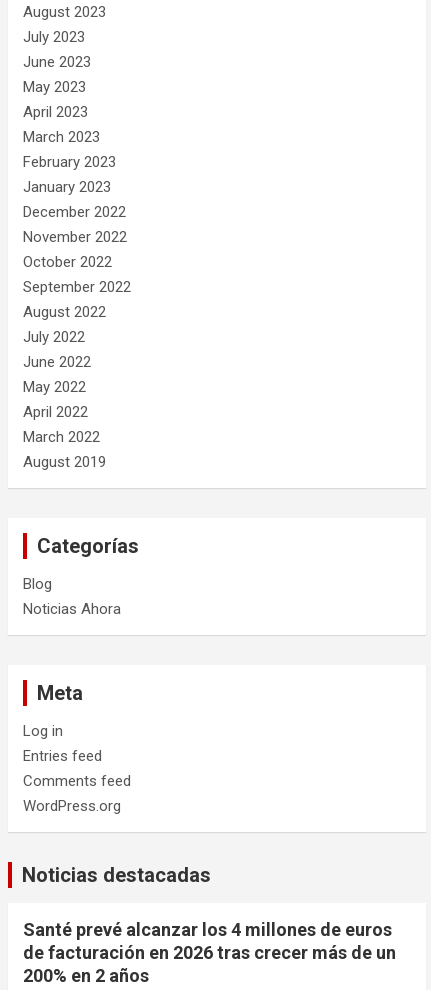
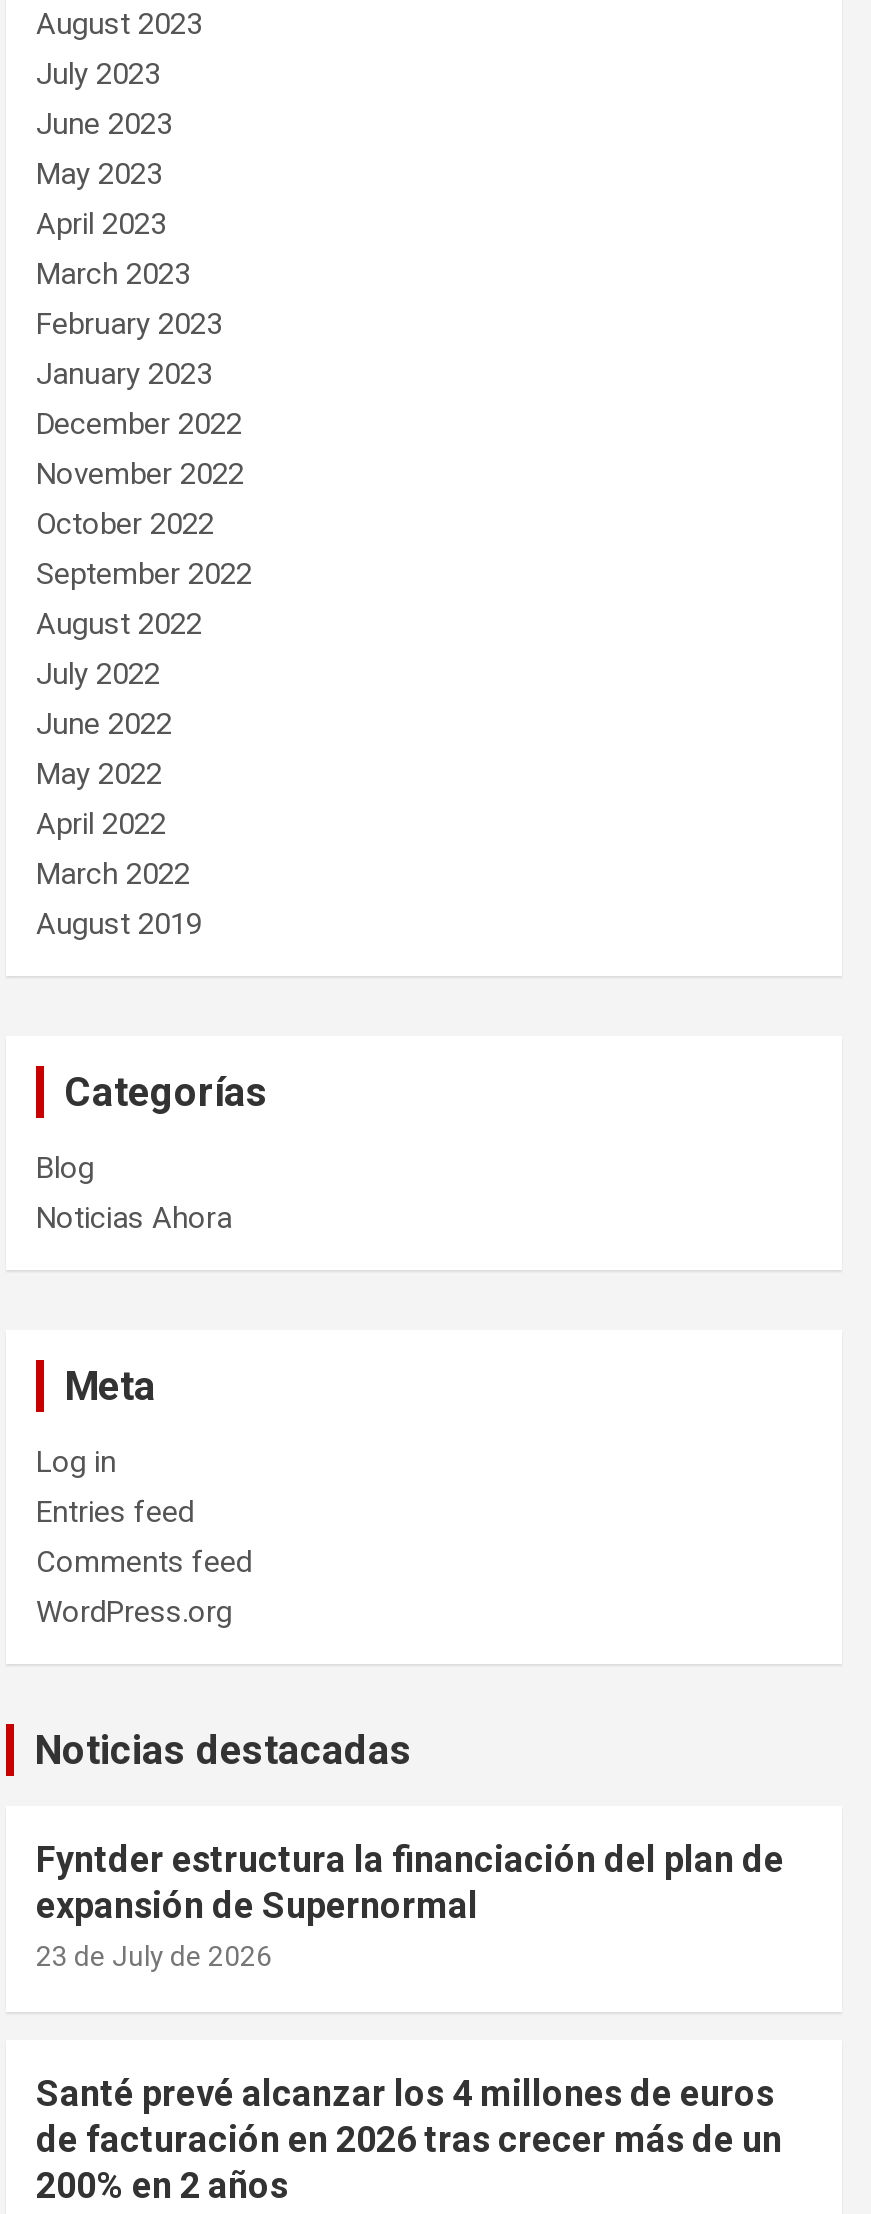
+ Fyntder estructura la financiación del plan de
+ expansión de Supernormal
+ 23 de July de 2026
